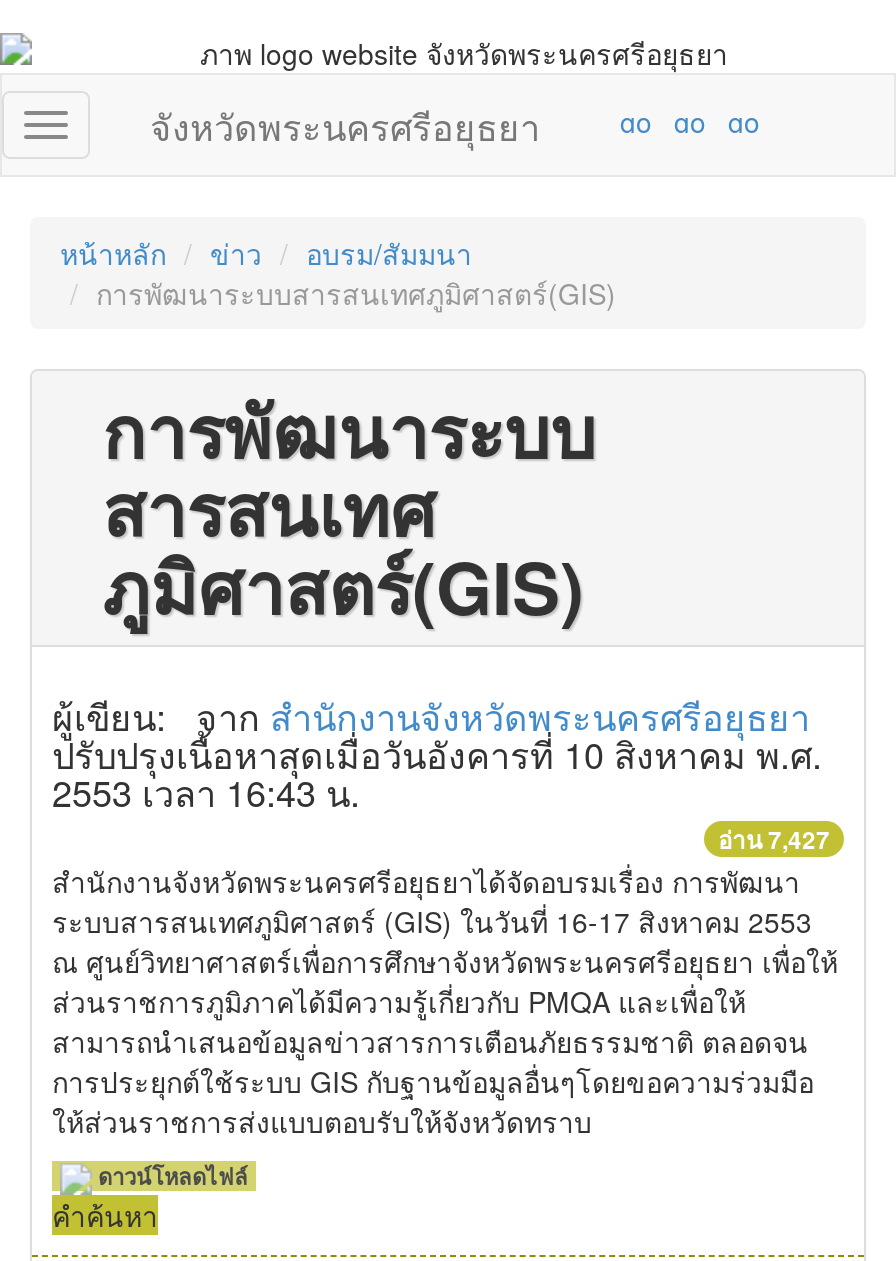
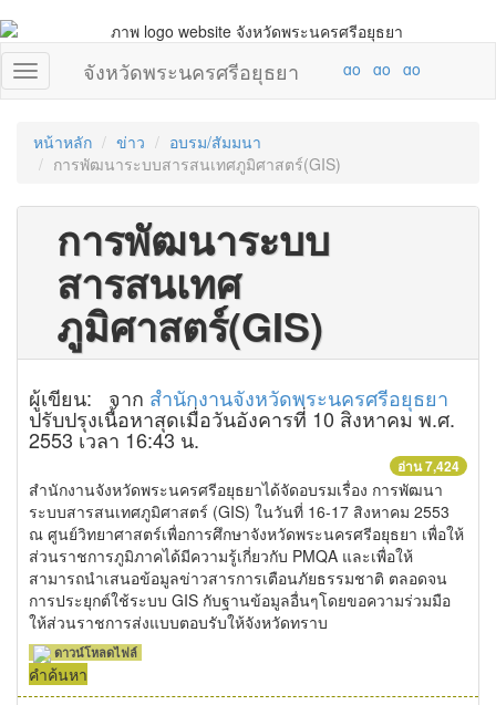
- อ่าน 7,427
+ อ่าน 7,424
